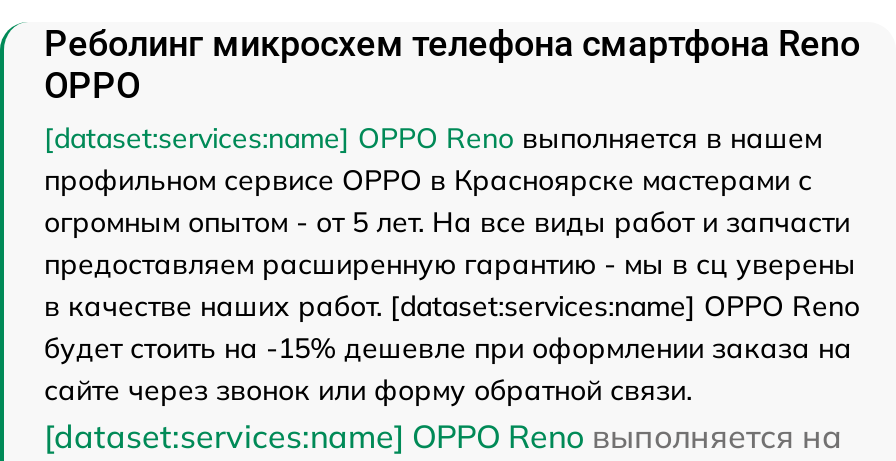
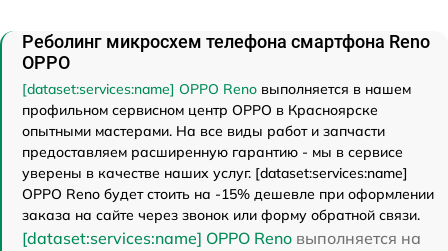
- профильном сервисе OPPO в Красноярске мастерами с
- огромным опытом - от 5 лет. На все виды работ и запчасти
- предоставляем расширенную гарантию - мы в сц уверены
- в качестве наших работ. [dataset:services:name] OPPO Reno
- будет стоить на -15% дешевле при оформлении заказа на
- сайте через звонок или форму обратной связи.
+ профильном сервисном центр OPPO в Красноярске
+ опытными мастерами. На все виды работ и запчасти
+ предоставляем расширенную гарантию - мы в сервисе
+ уверены в качестве наших услуг. [dataset:services:name]
+ OPPO Reno будет стоить на -15% дешевле при оформлении
+ заказа на сайте через звонок или форму обратной связи.
